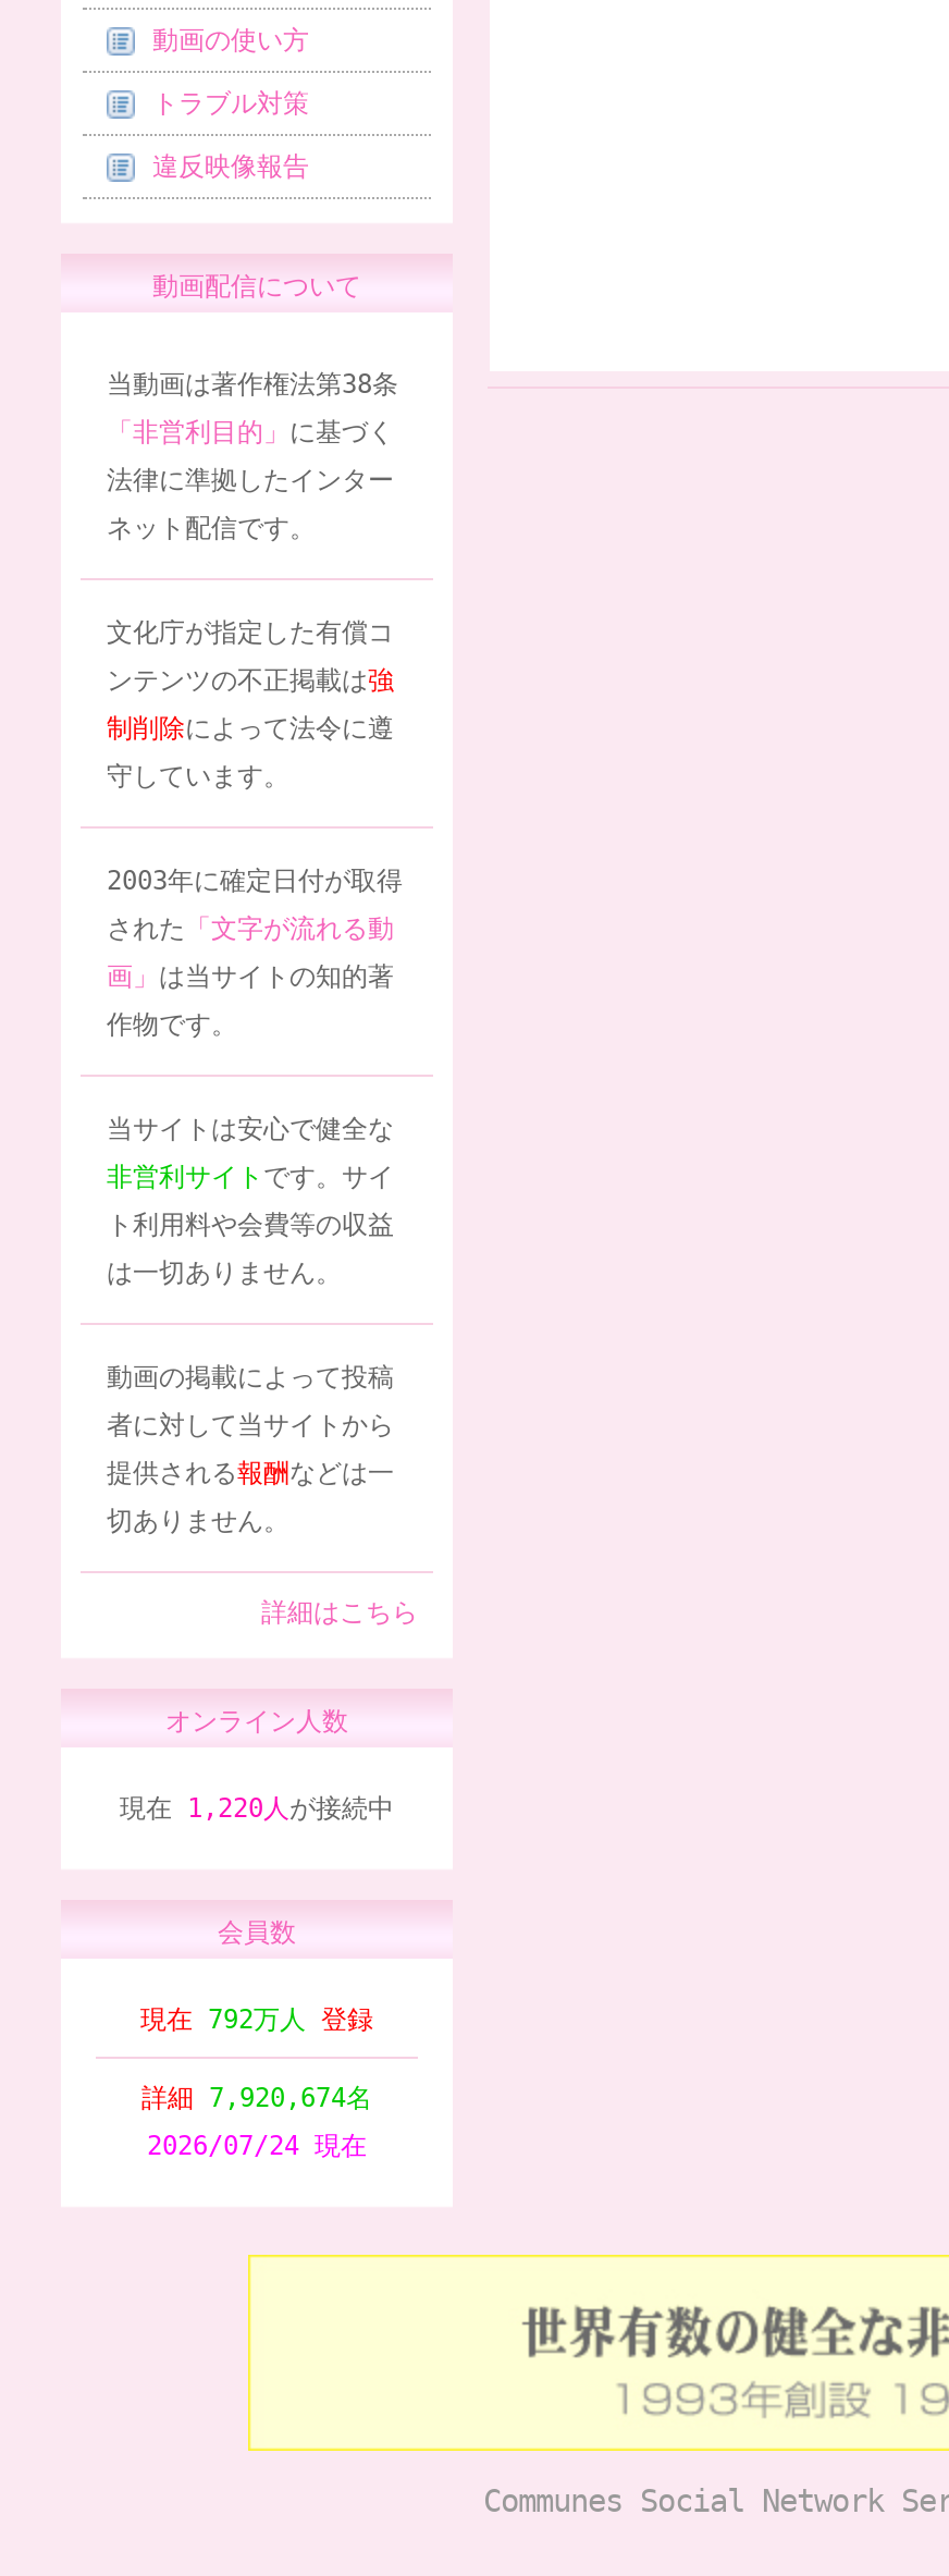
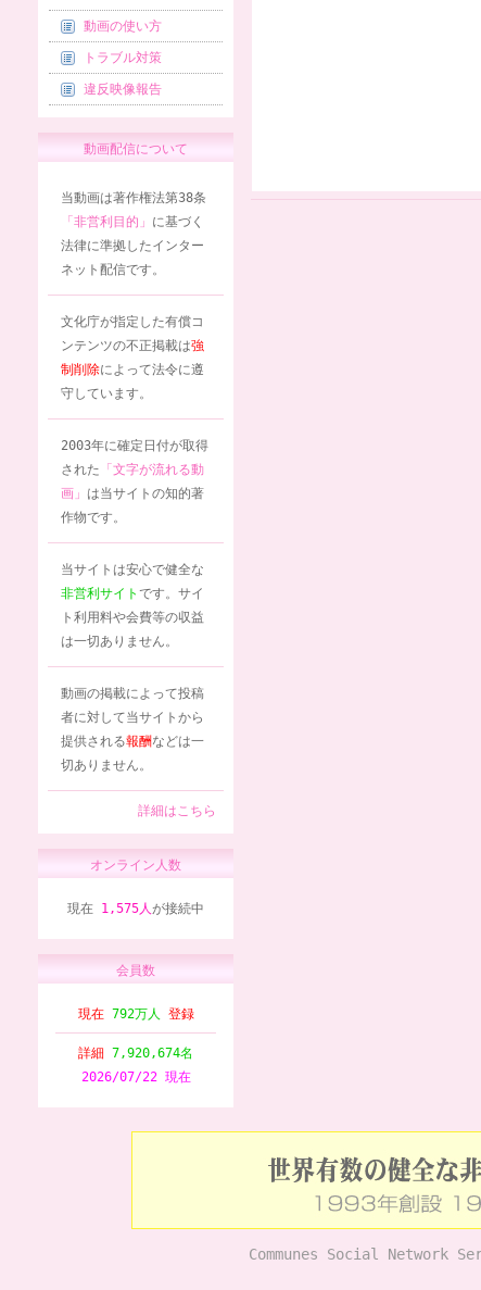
- 現在1,220人が接続中
+ 現在1,575人が接続中

- 2026/07/24 現在
+ 2026/07/22 現在
